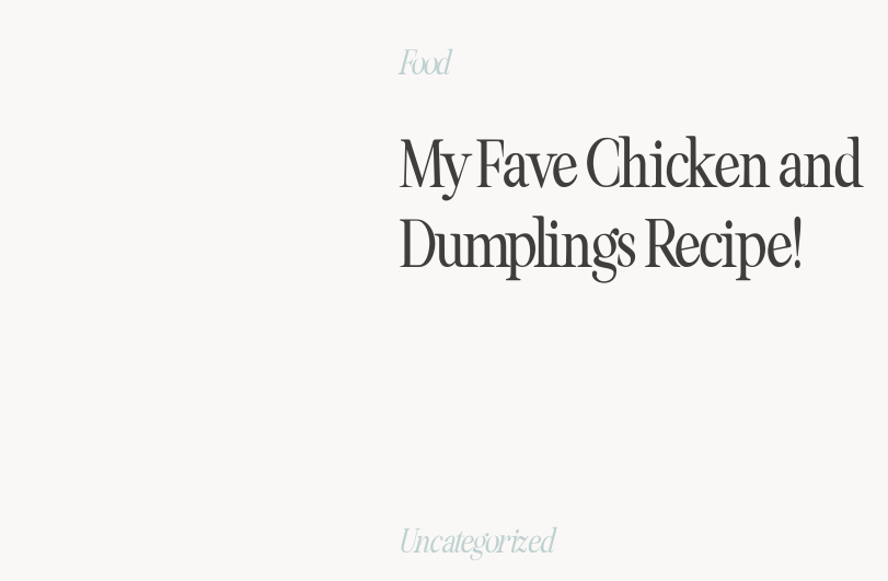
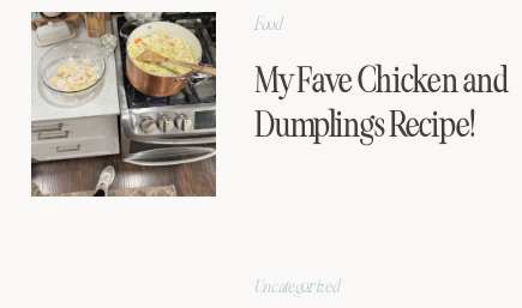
+ [image]
